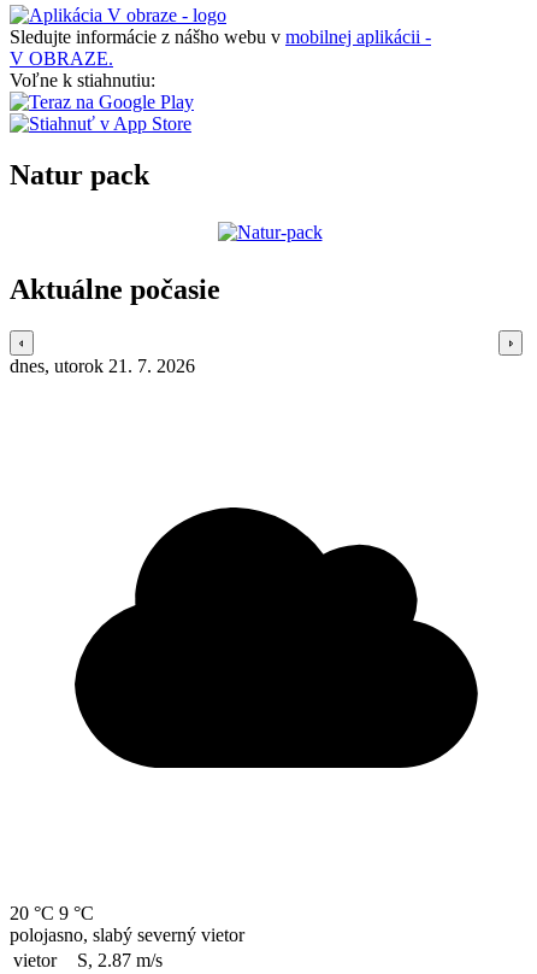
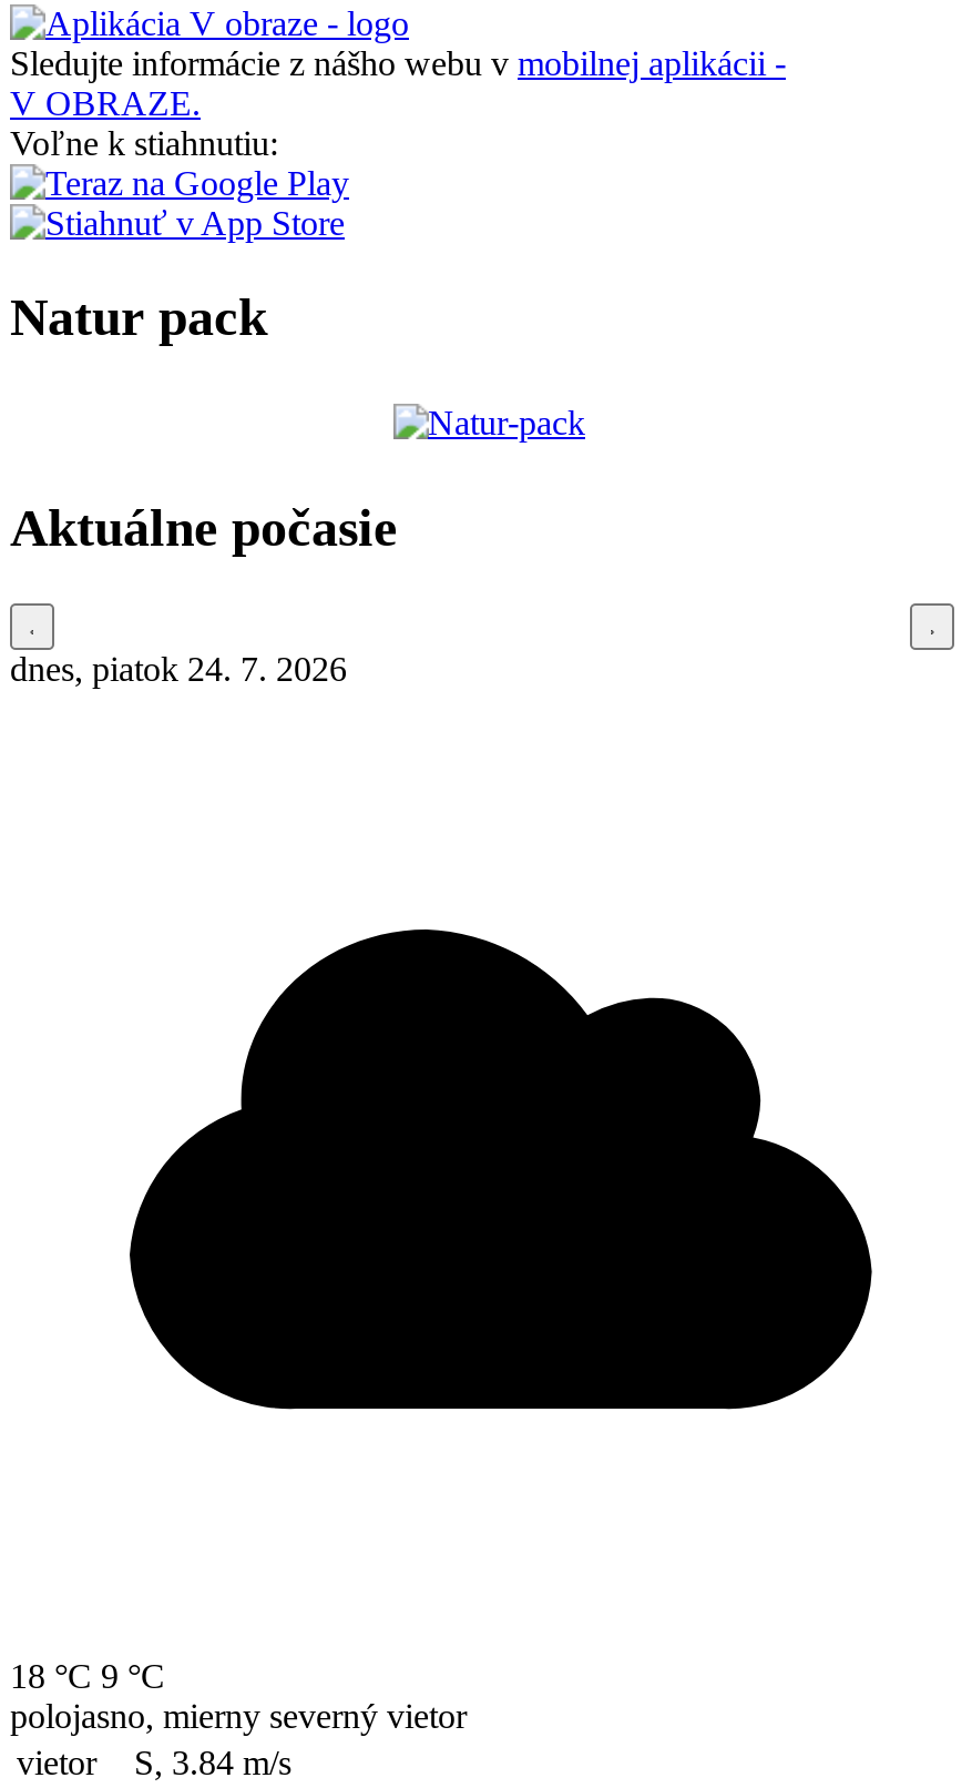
- dnes, utorok 21. 7. 2026
+ dnes, piatok 24. 7. 2026

- 20 °C 9 °C
+ 18 °C 9 °C

- polojasno, slabý severný vietor
+ polojasno, mierny severný vietor

- vietor S, 2.87 m/s
+ vietor S, 3.84 m/s
